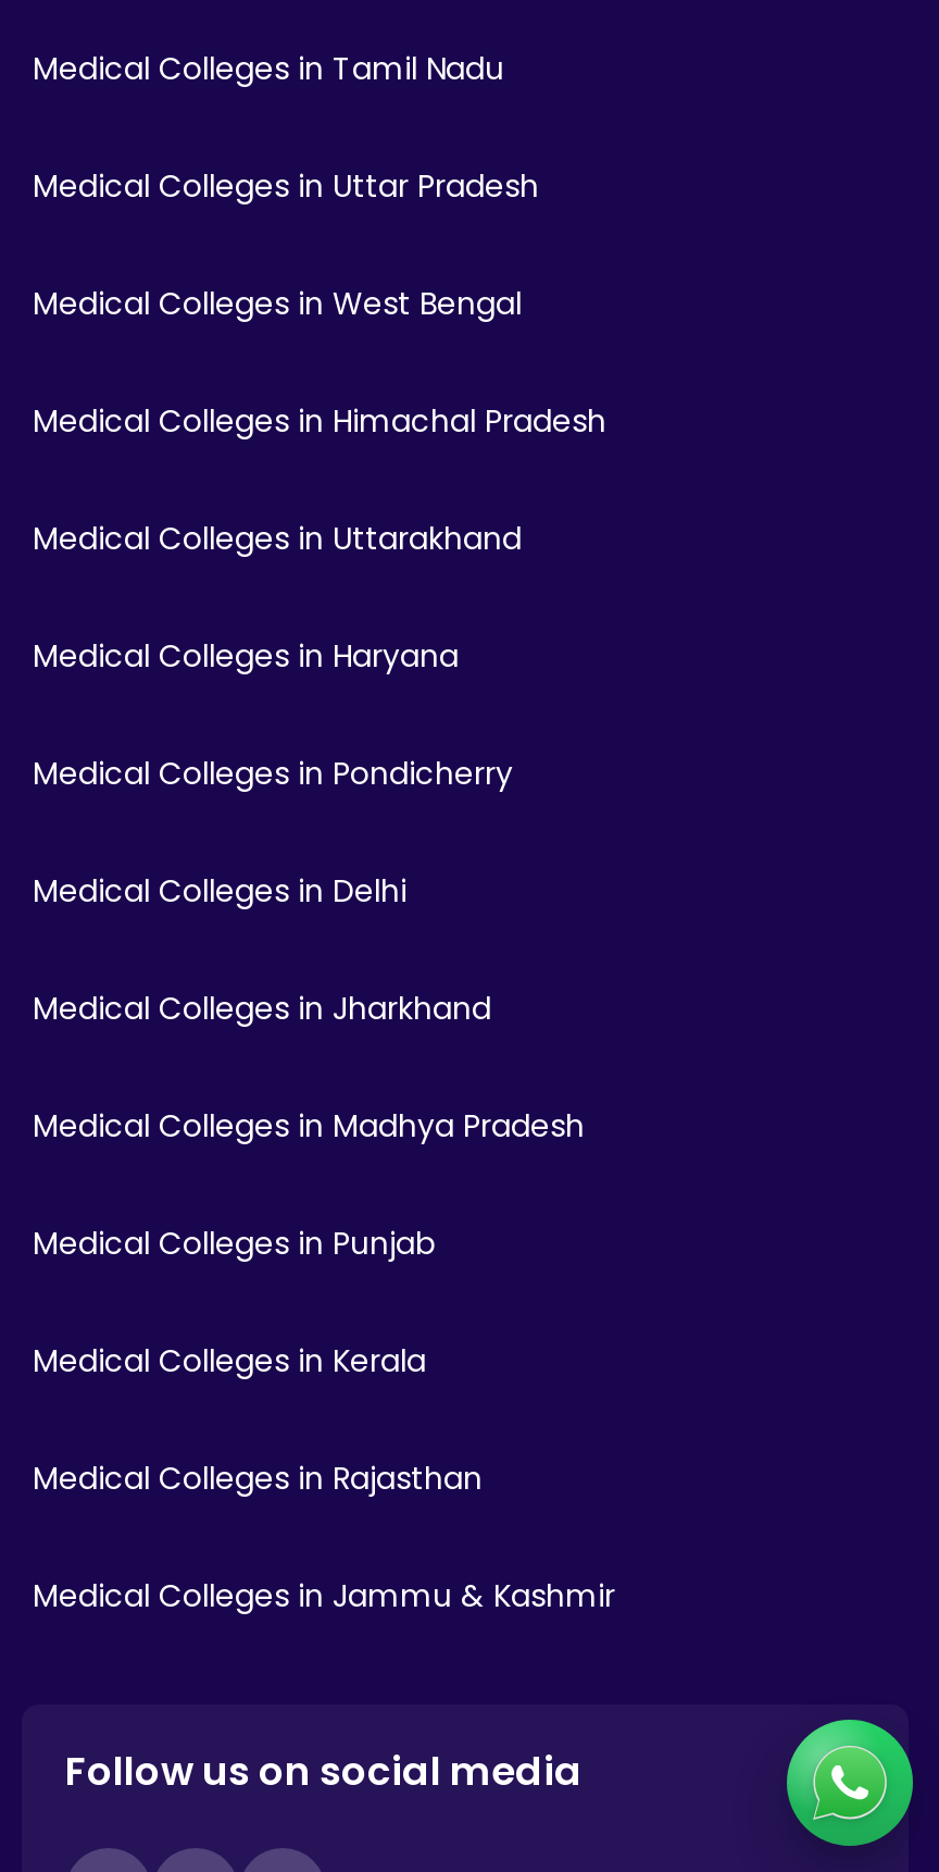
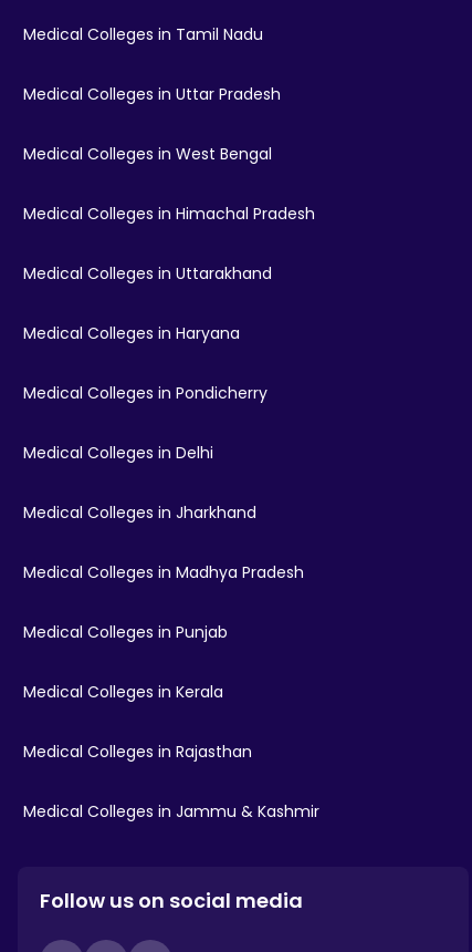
- [image]
